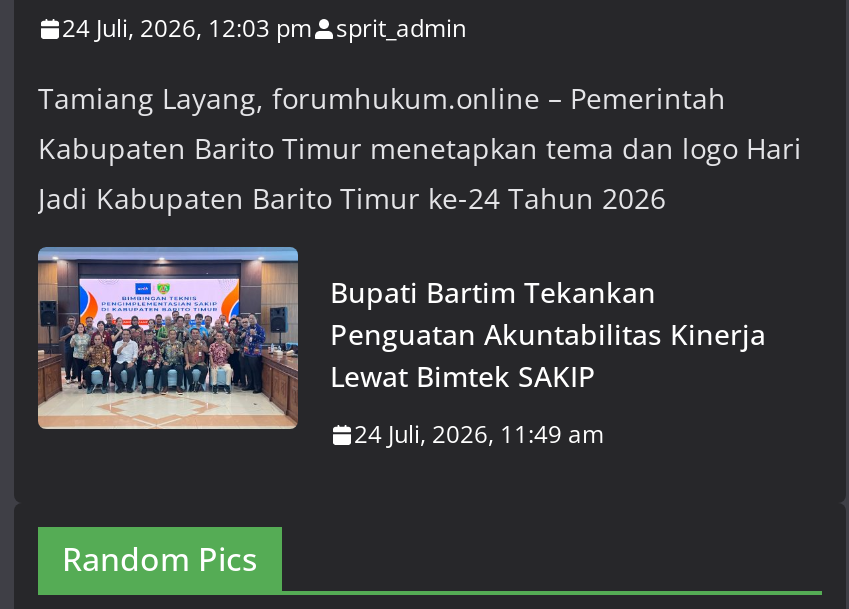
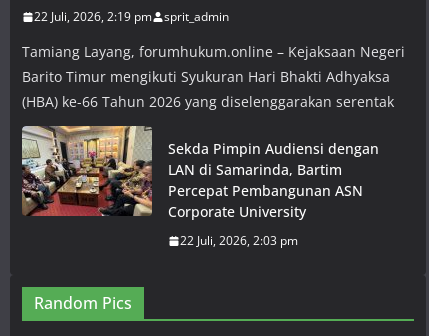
- 24 Juli, 2026, 12:03 pm sprit_admin
+ 22 Juli, 2026, 2:19 pm sprit_admin

- Tamiang Layang, forumhukum.online – Pemerintah
- Kabupaten Barito Timur menetapkan tema dan logo Hari
- Jadi Kabupaten Barito Timur ke-24 Tahun 2026
+ Tamiang Layang, forumhukum.online – Kejaksaan Negeri
+ Barito Timur mengikuti Syukuran Hari Bhakti Adhyaksa
+ (HBA) ke-66 Tahun 2026 yang diselenggarakan serentak

- [image]
- Bupati Bartim Tekankan
- Penguatan Akuntabilitas Kinerja
- Lewat Bimtek SAKIP
+ [image]
+ Sekda Pimpin Audiensi dengan
+ LAN di Samarinda, Bartim
+ Percepat Pembangunan ASN
+ Corporate University

- 24 Juli, 2026, 11:49 am
+ 22 Juli, 2026, 2:03 pm
